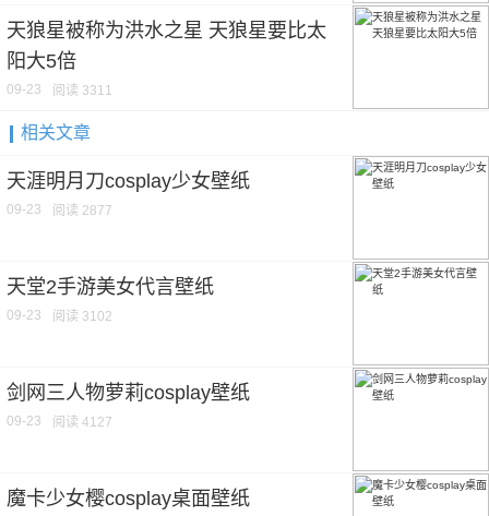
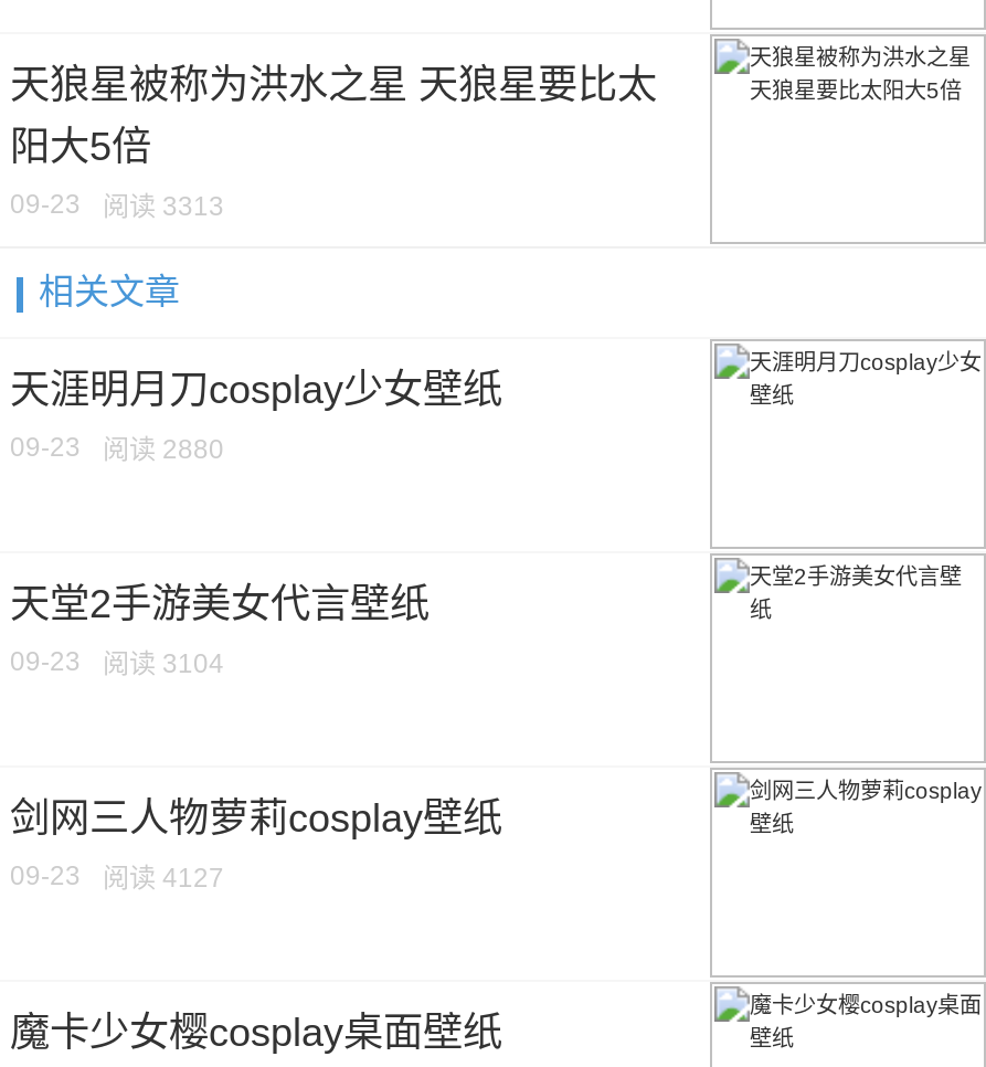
- 09-23 阅读 3311
+ 09-23 阅读 3313

- 09-23 阅读 2877
+ 09-23 阅读 2880

- 09-23 阅读 3102
+ 09-23 阅读 3104
